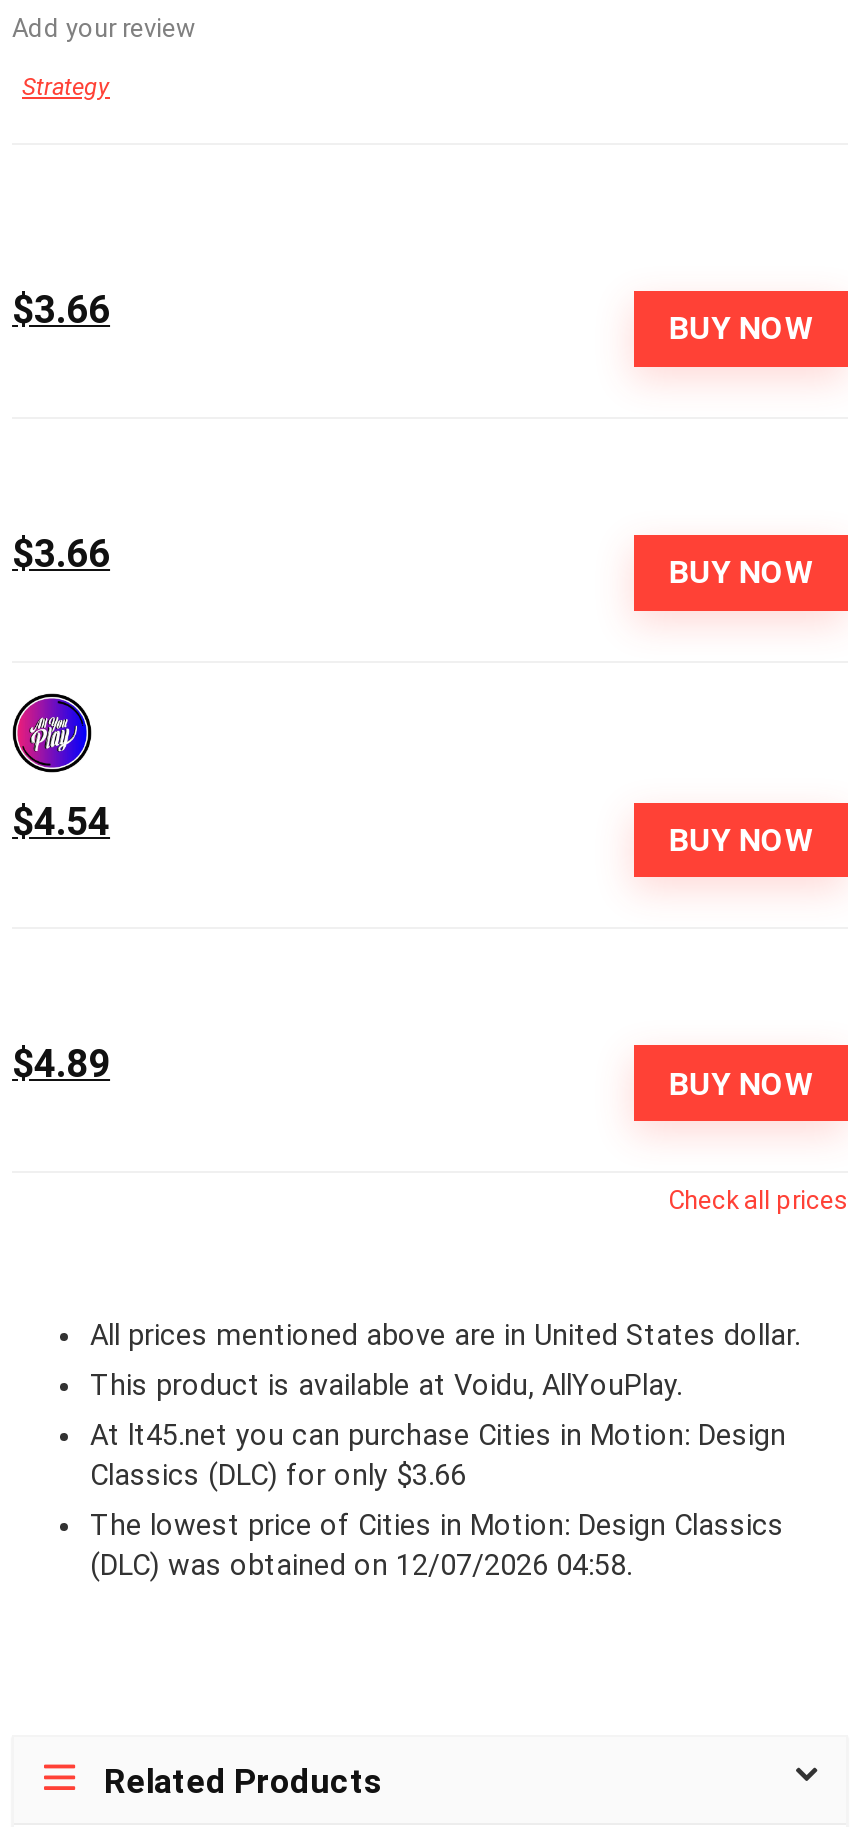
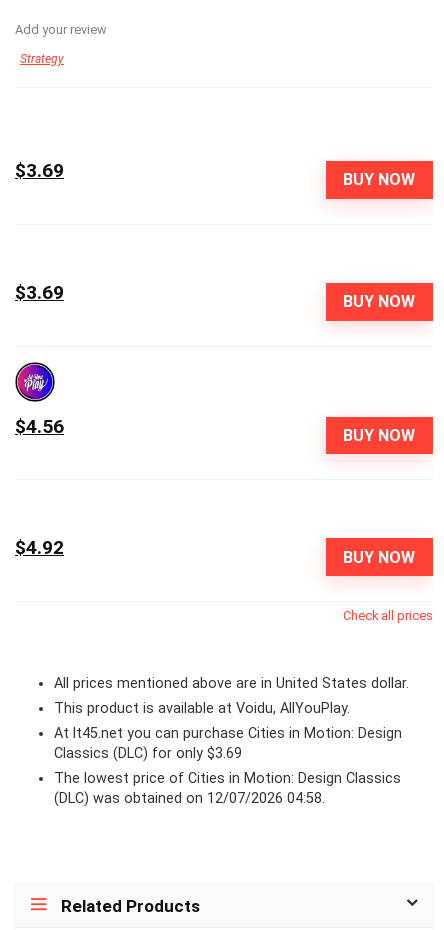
- $3.66
+ $3.69

- $3.66
+ $3.69

- $4.54
+ $4.56

- $4.89
+ $4.92

- Classics (DLC) for only $3.66
+ Classics (DLC) for only $3.69
